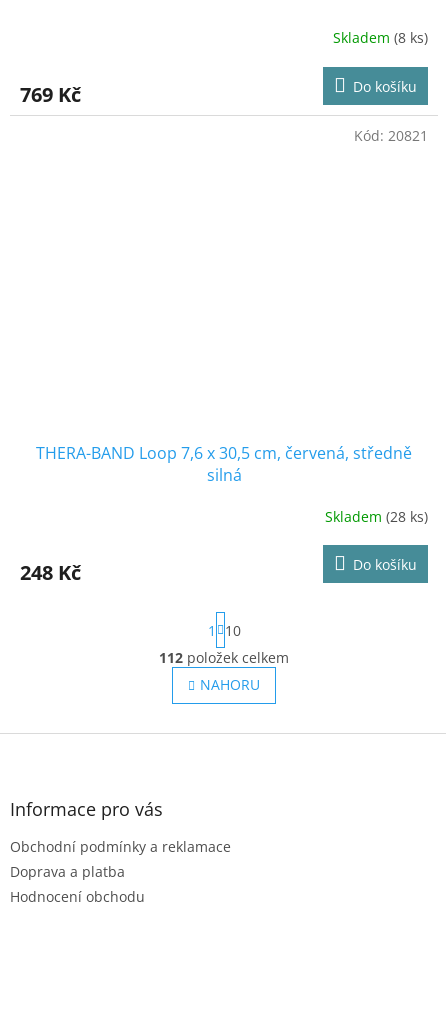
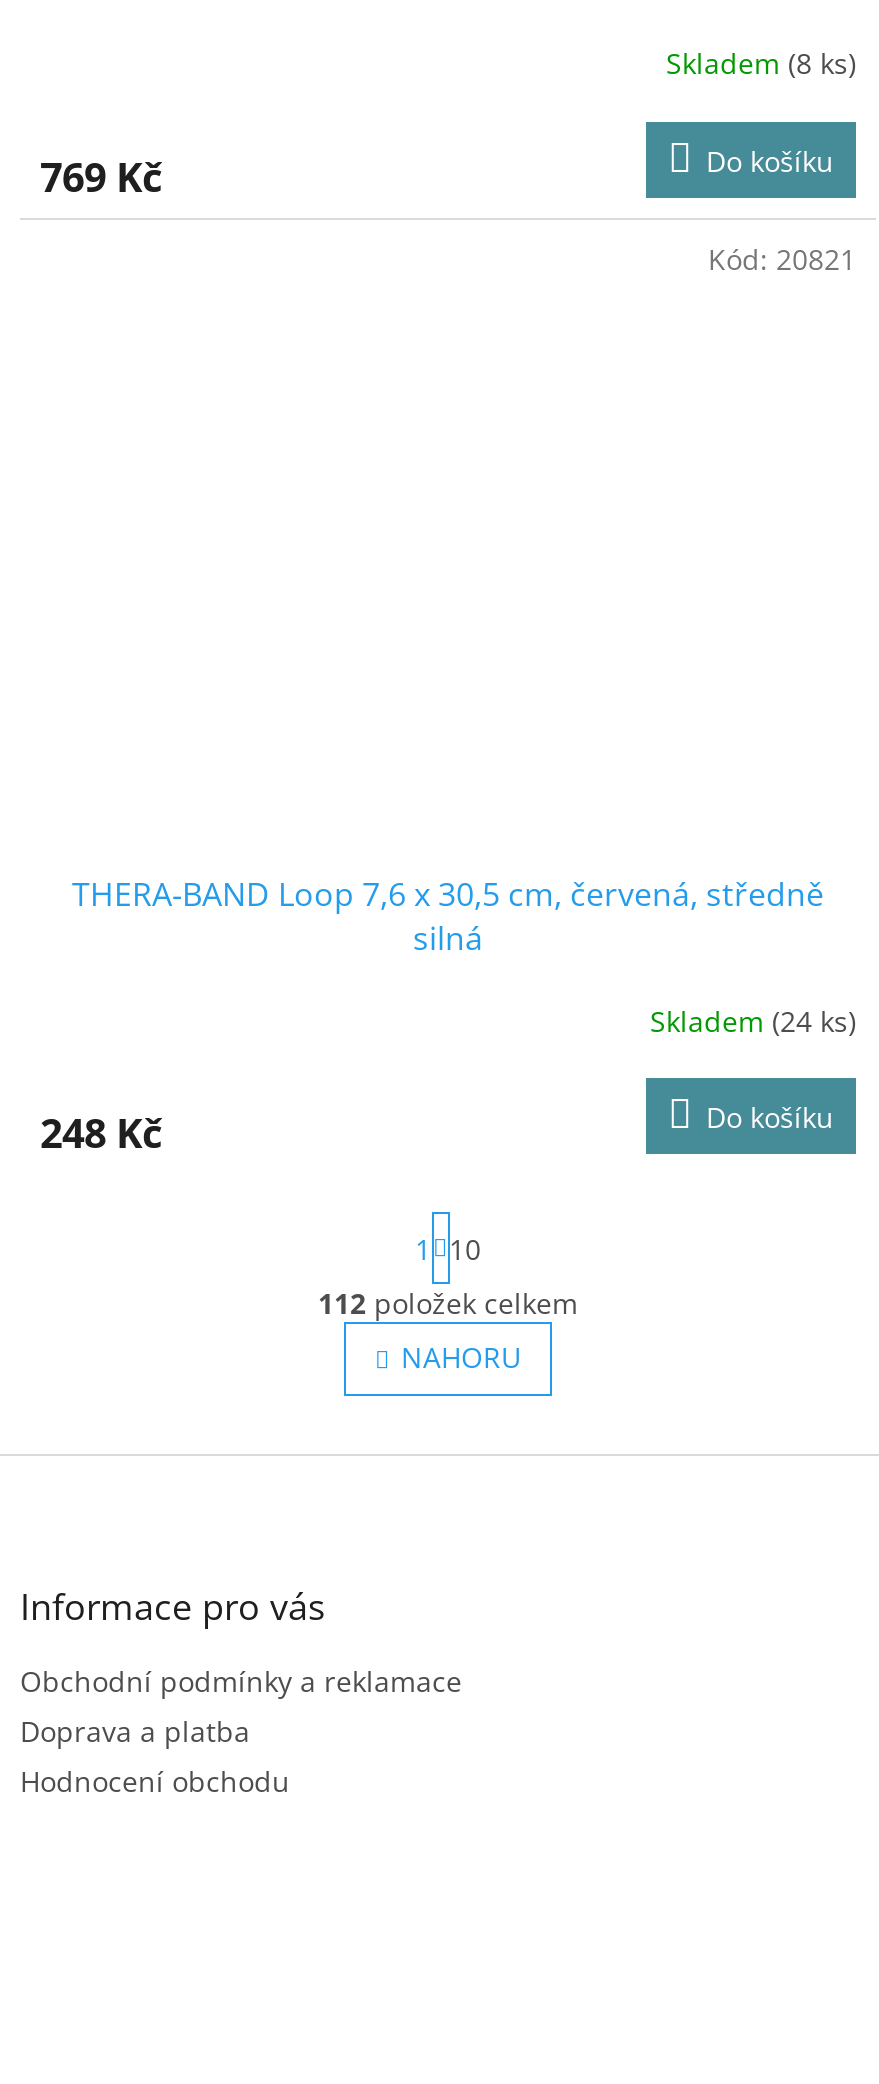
- Skladem (28 ks)
+ Skladem (24 ks)
